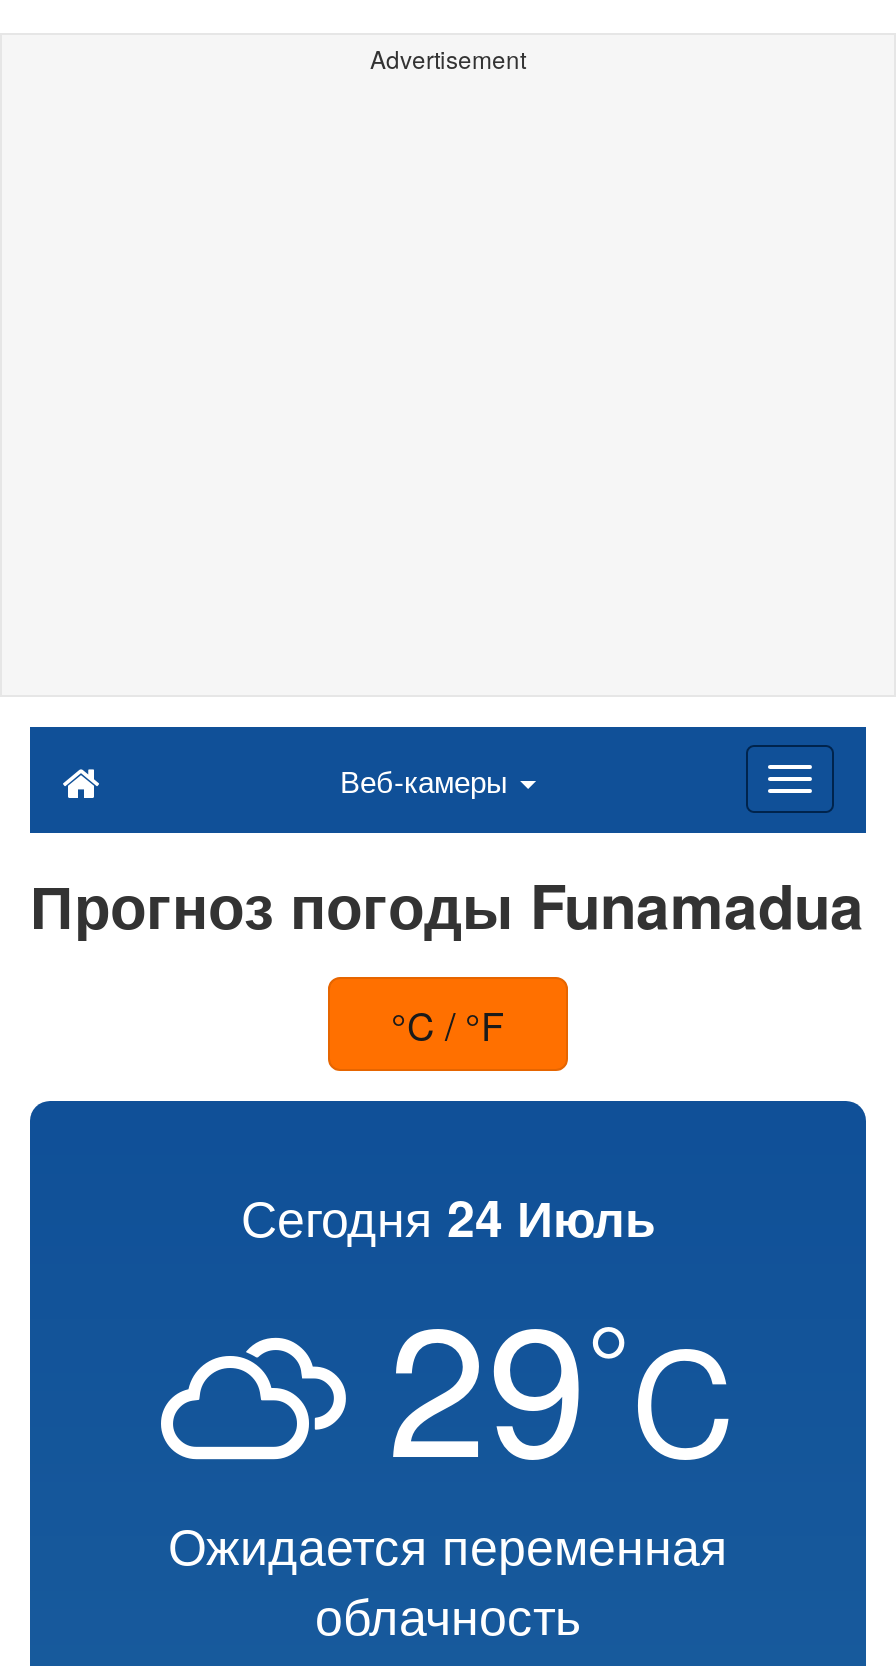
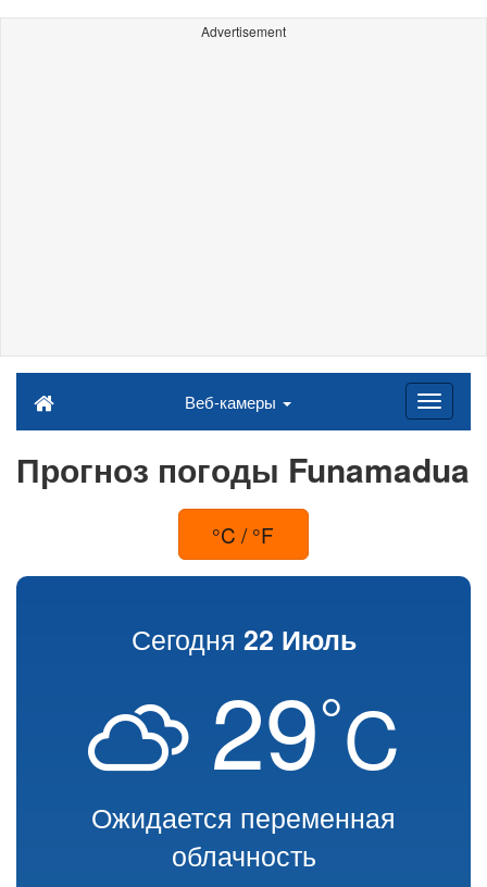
- Сегодня 24 Июль
+ Сегодня 22 Июль
